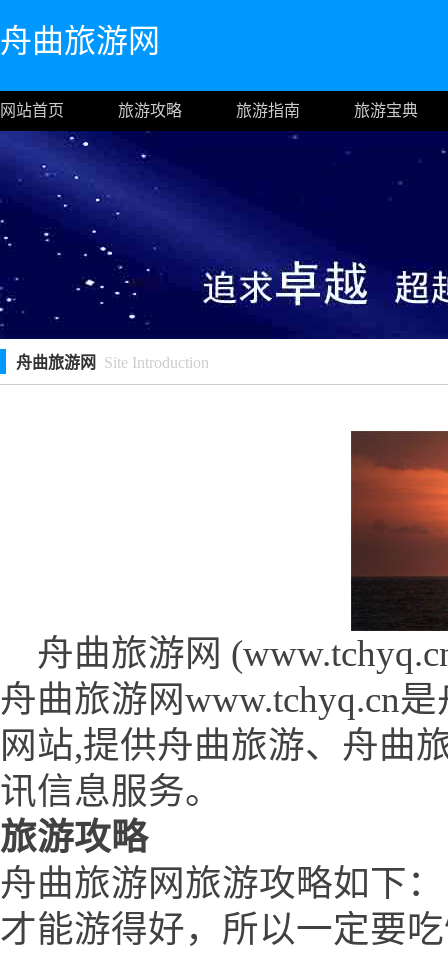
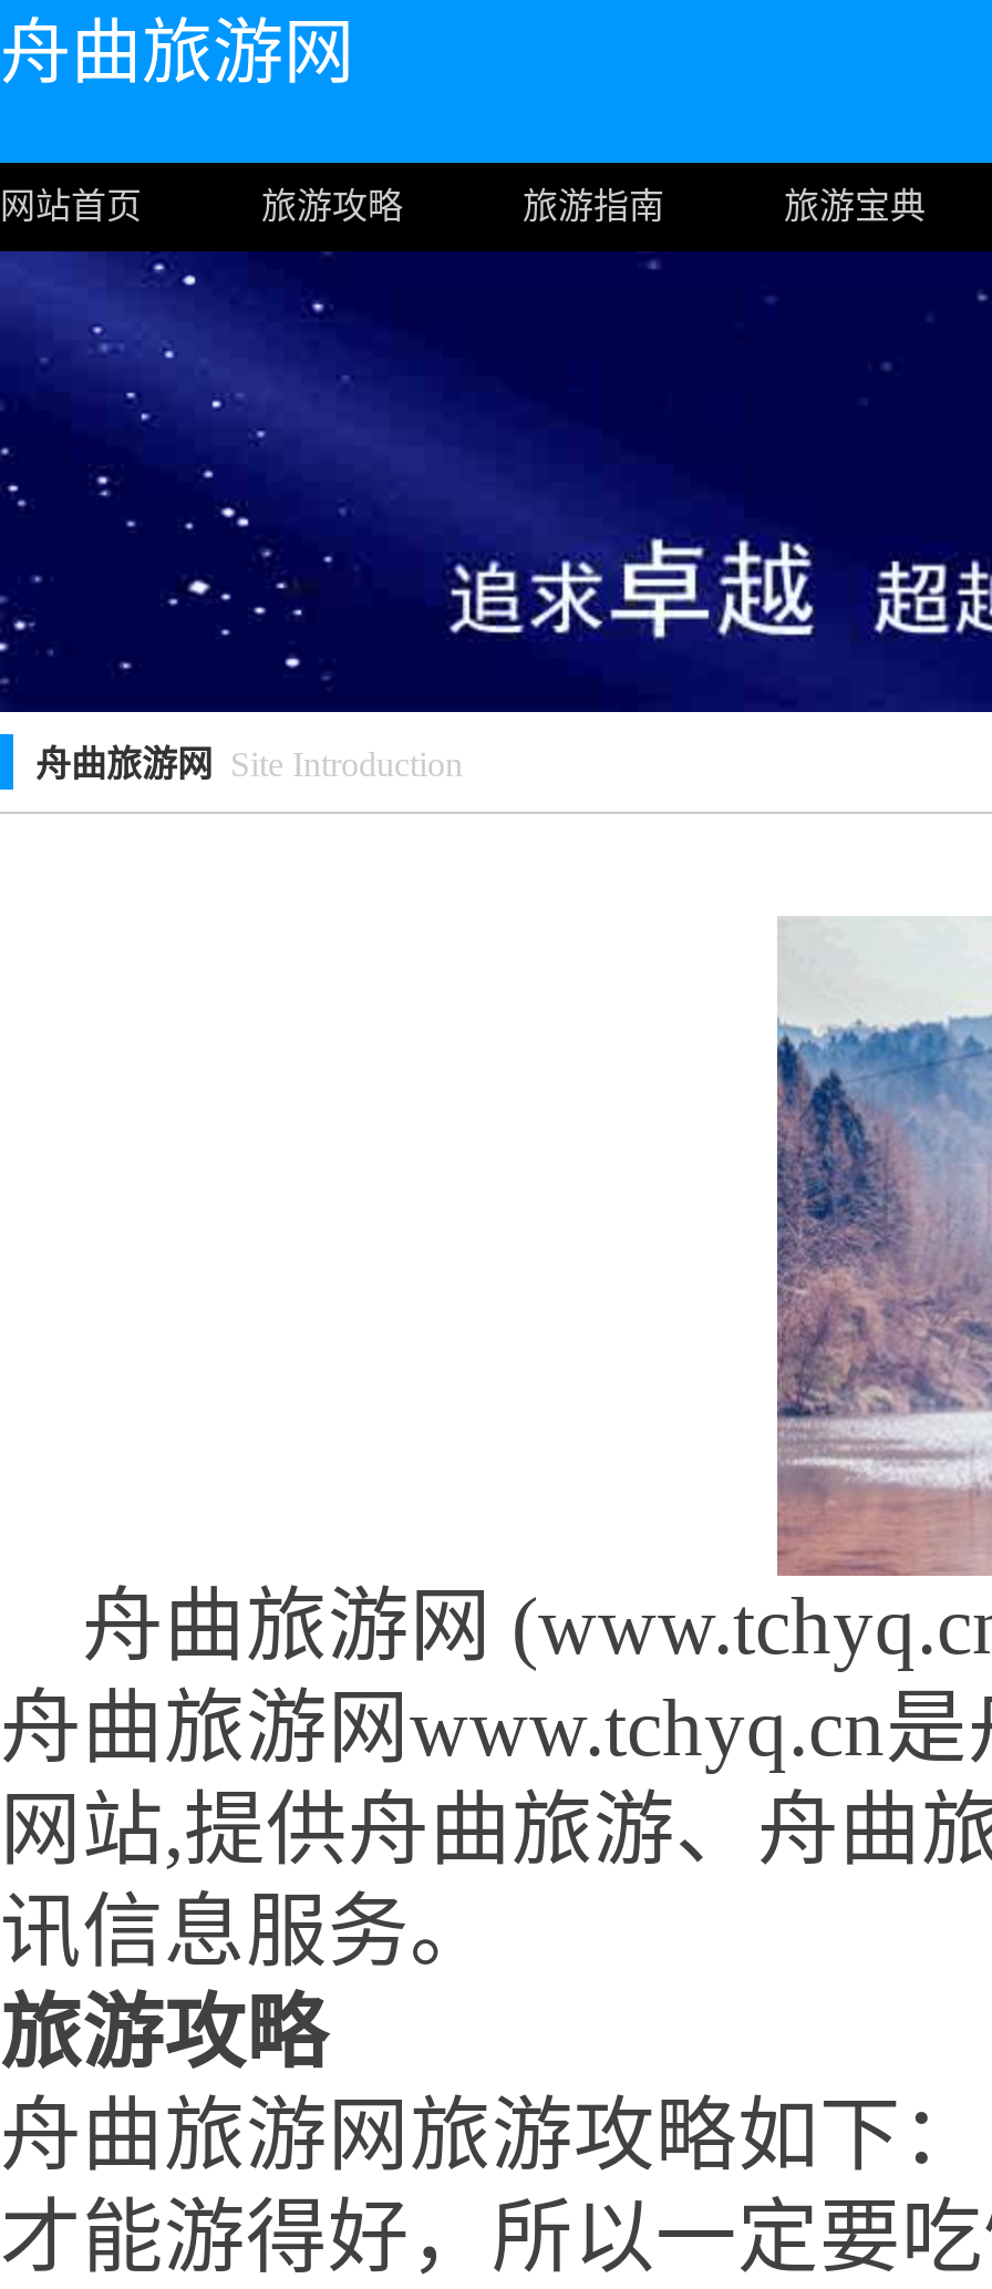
- [image]
+ [image]
